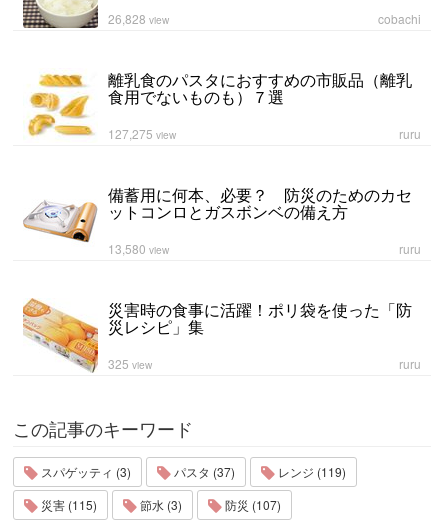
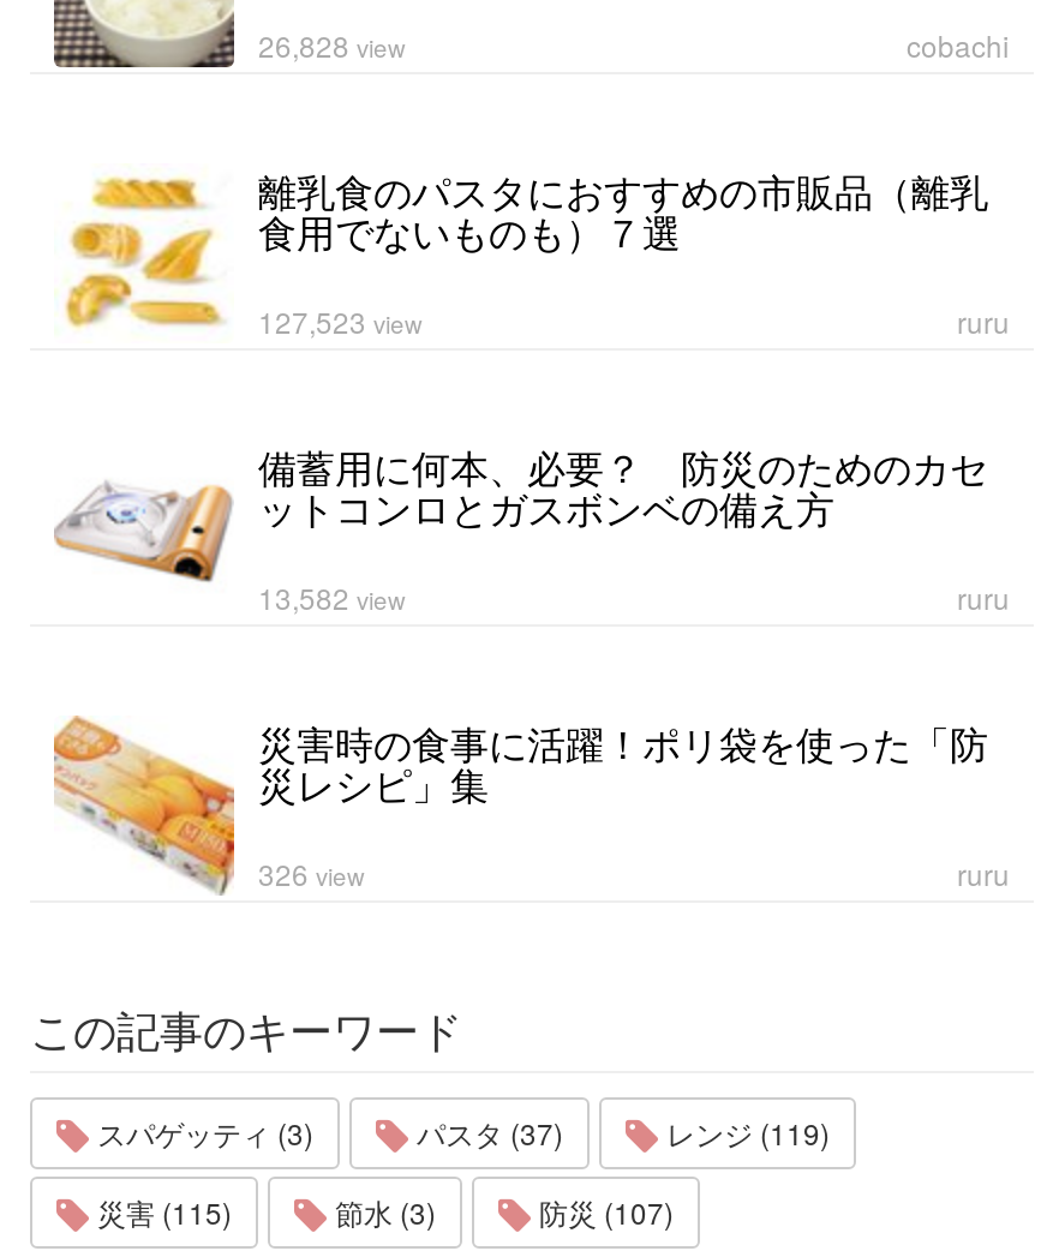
- 127,275 view
+ 127,523 view

- 13,580 view
+ 13,582 view

- 325 view
+ 326 view
